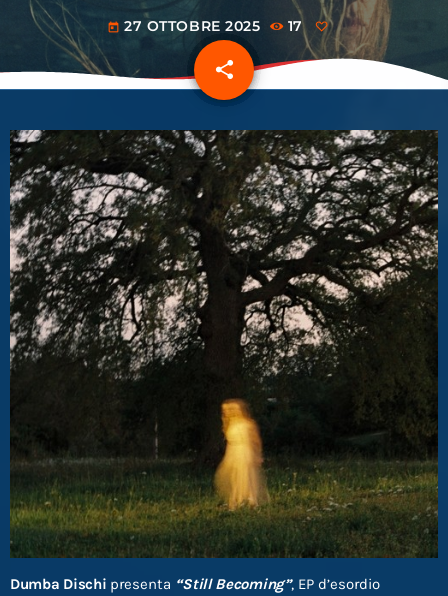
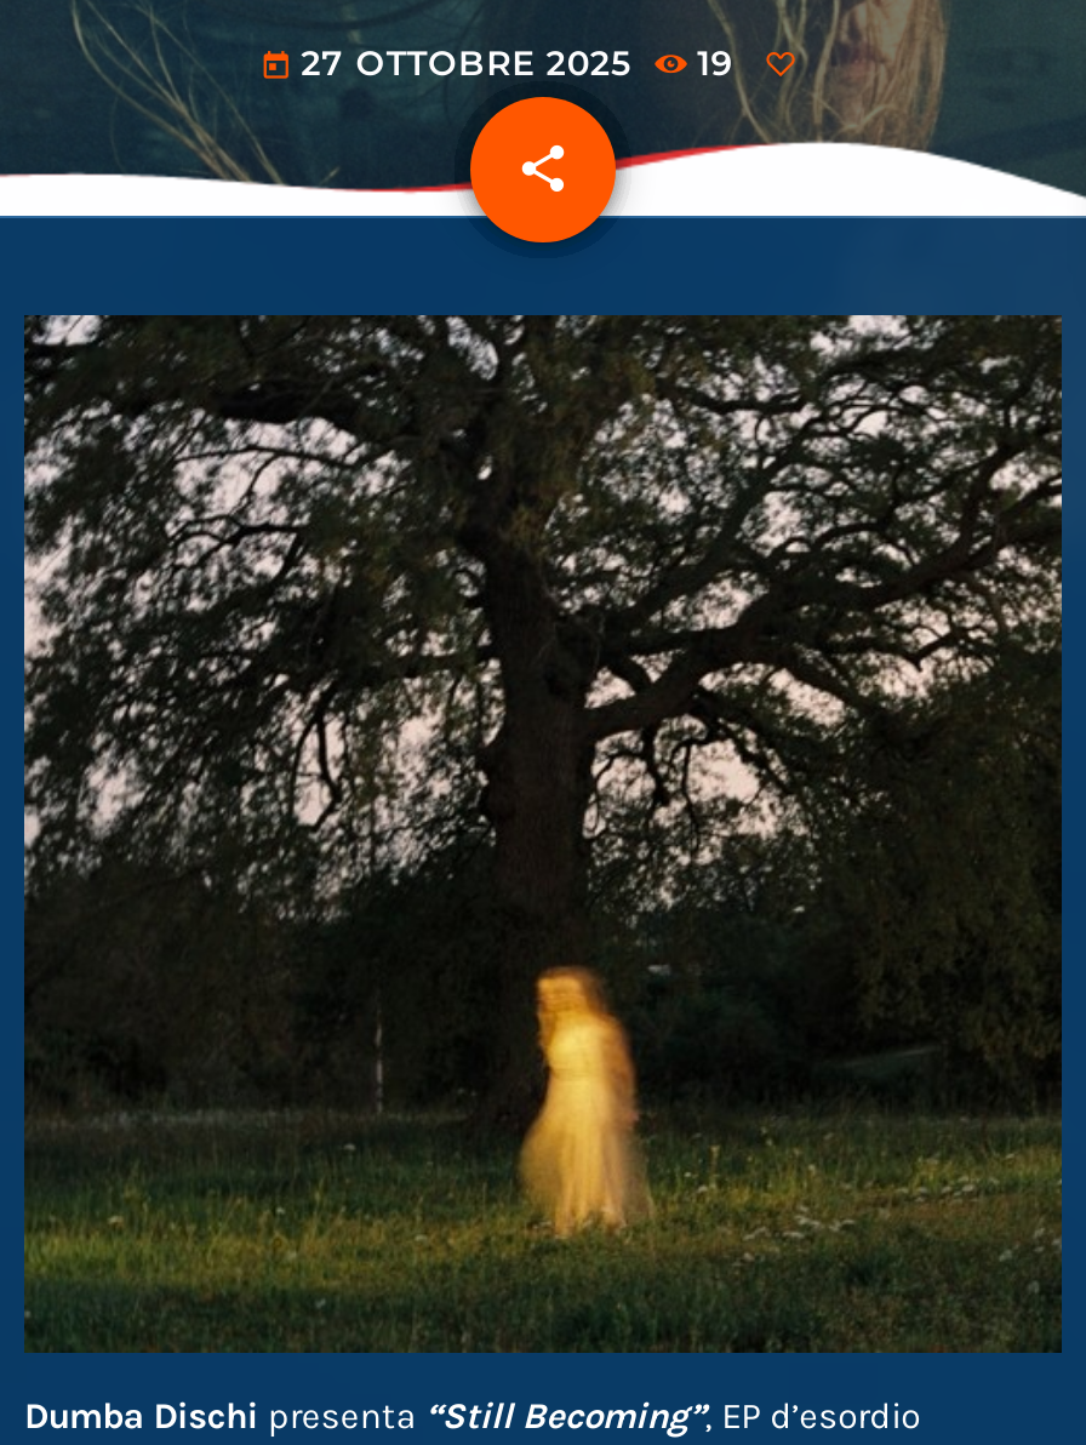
- 17
+ 19
